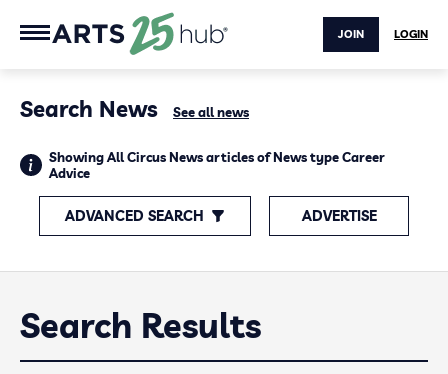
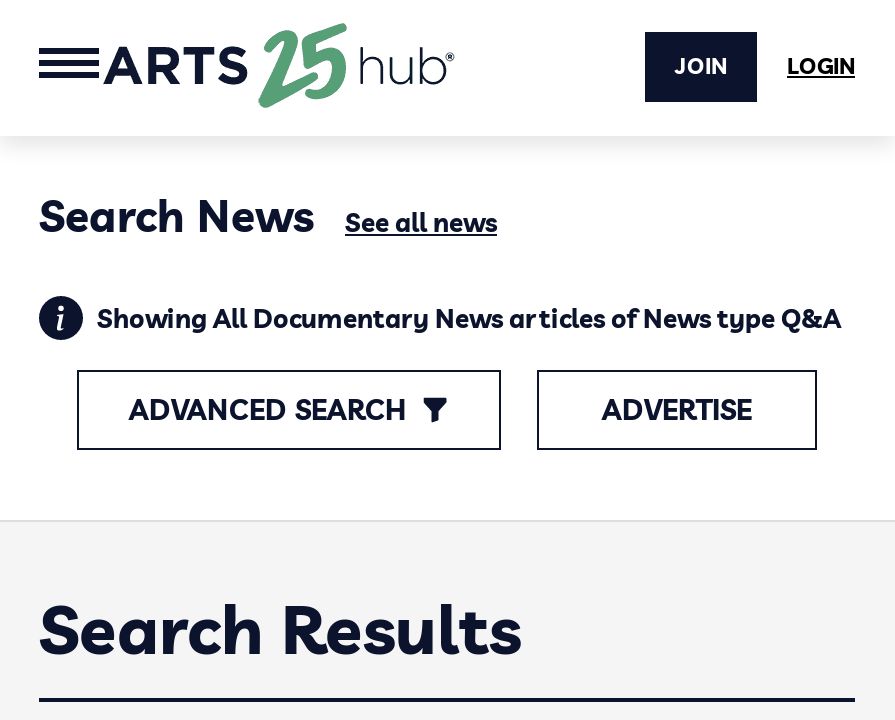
- Showing All Circus News articles of News type Career
- Advice
+ Showing All Documentary News articles of News type Q&A
